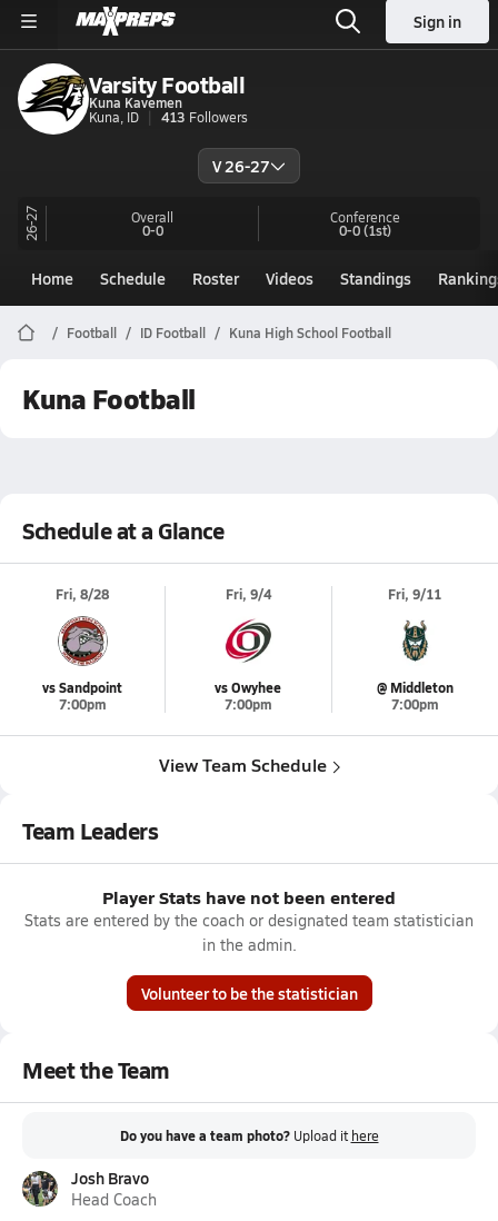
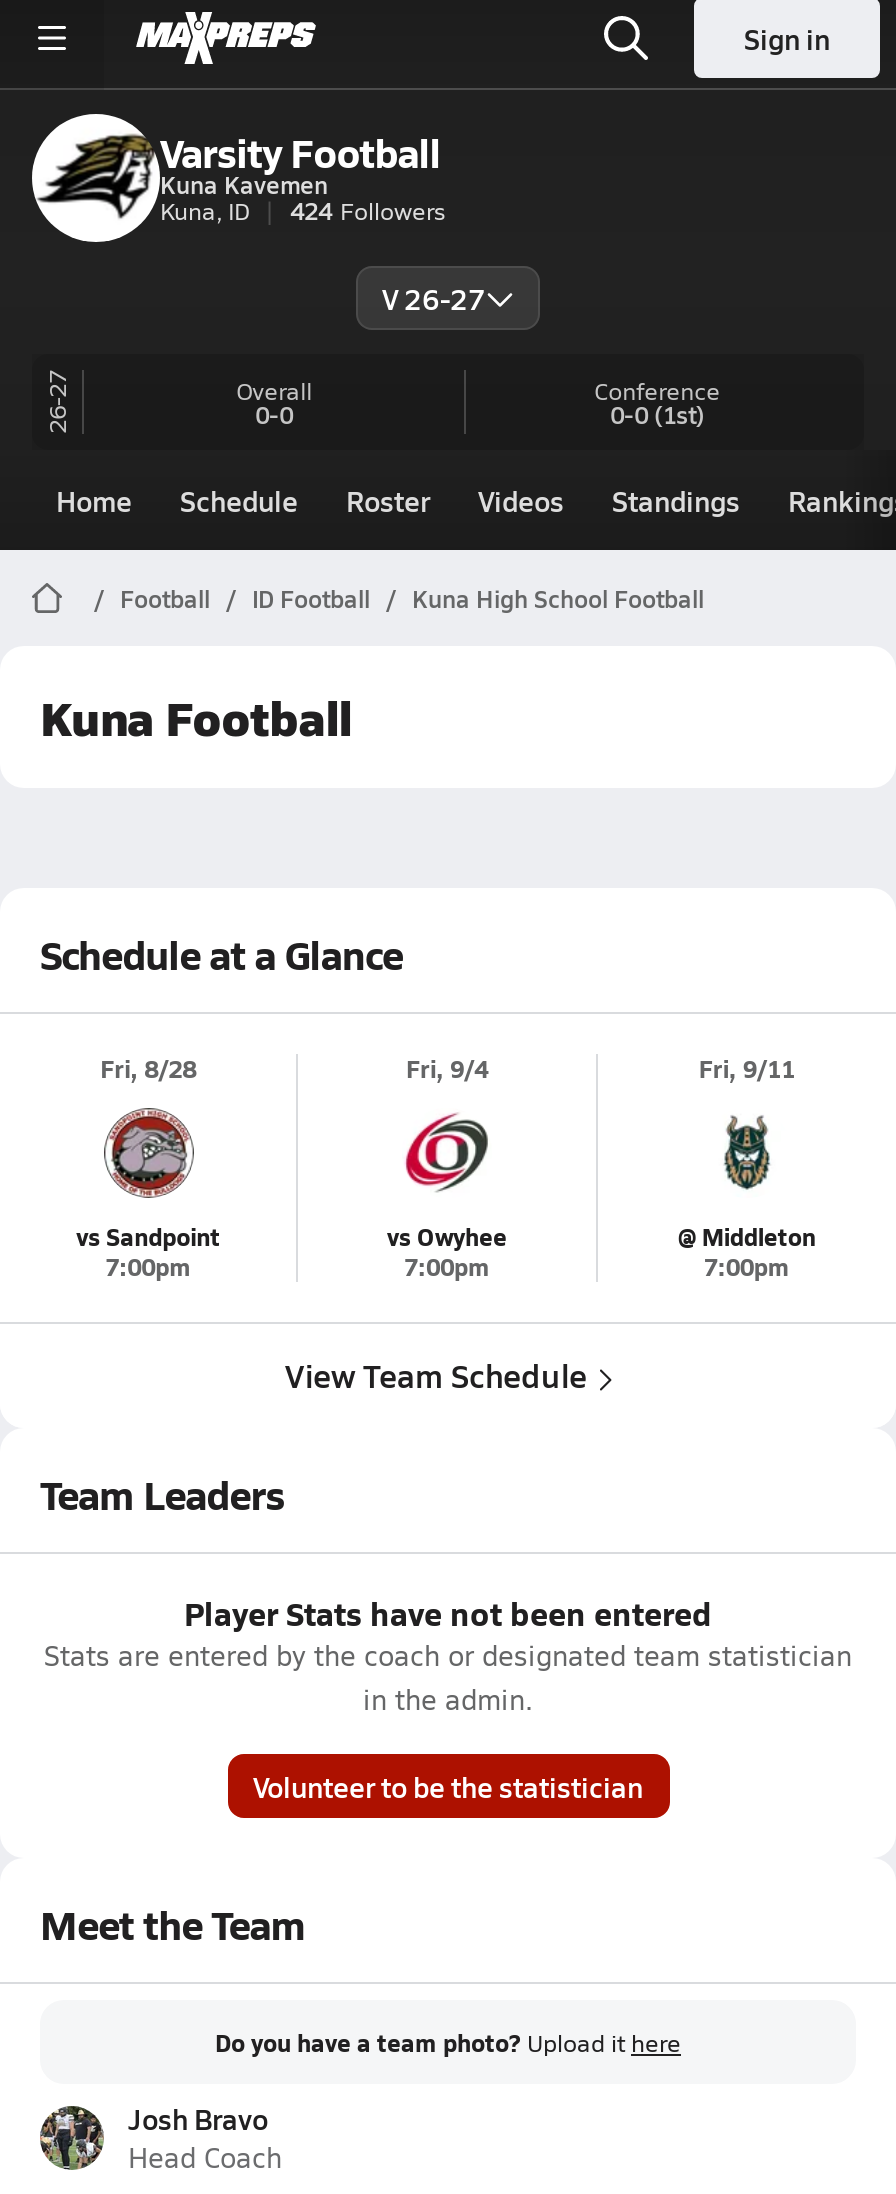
- Kuna, ID 413 Followers
+ Kuna, ID 424 Followers
